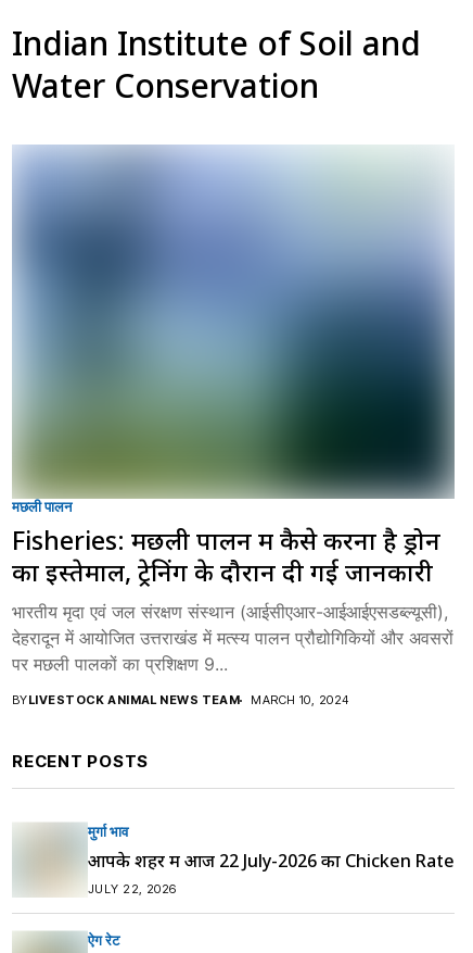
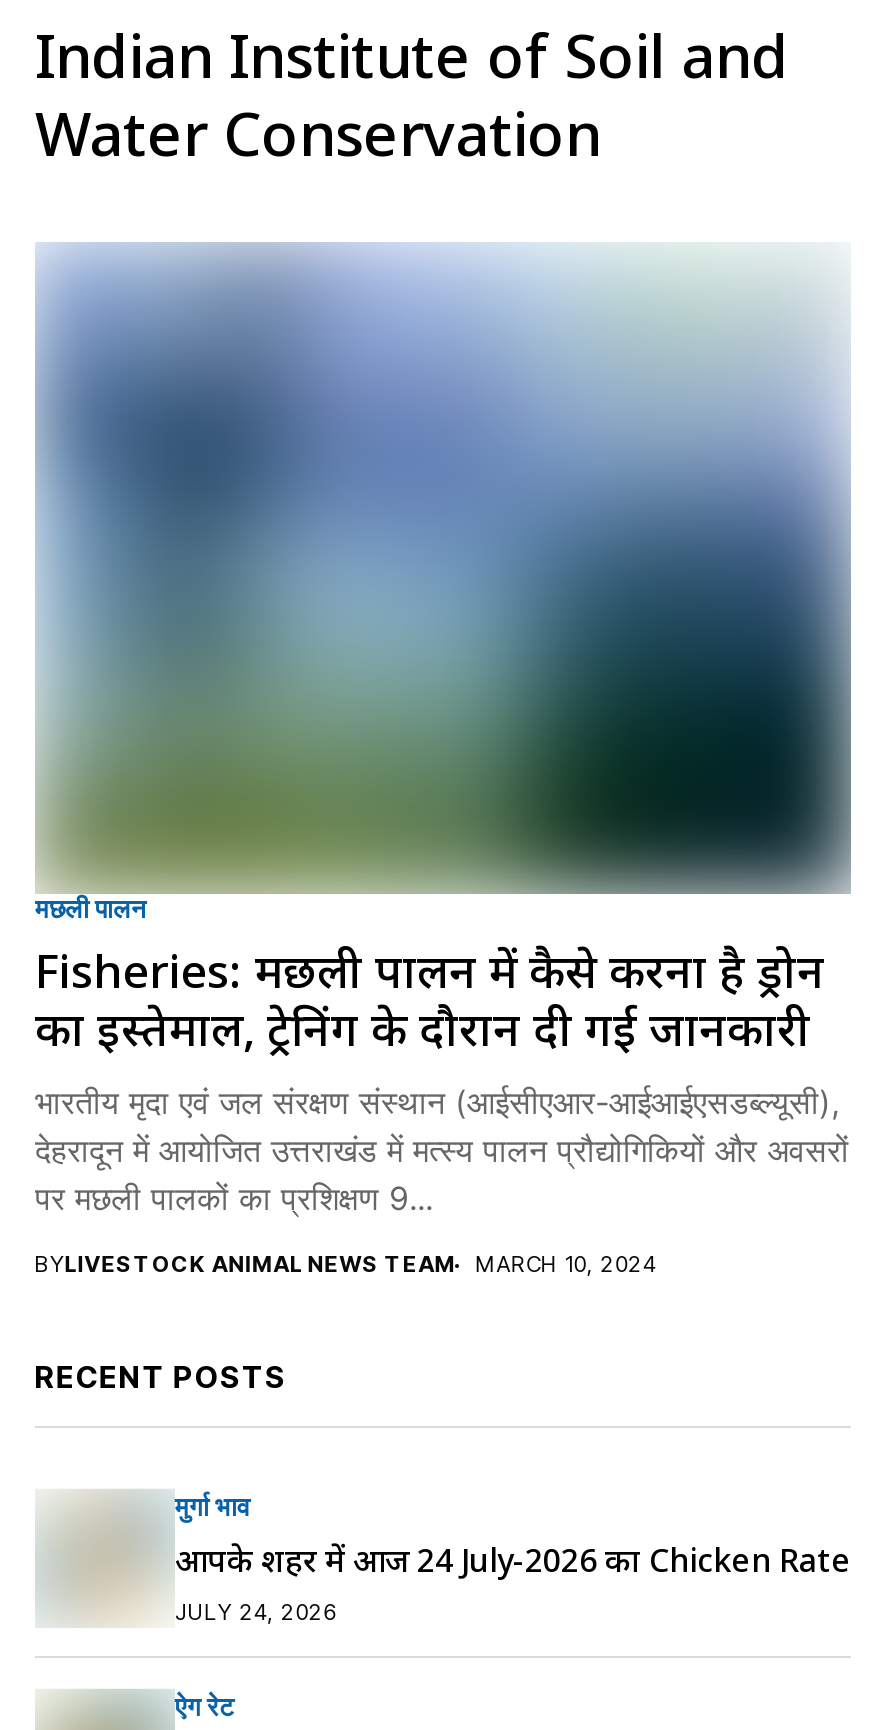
- आपके शहर में आज 22 July-2026 का Chicken Rate
+ आपके शहर में आज 24 July-2026 का Chicken Rate

- JULY 22, 2026
+ JULY 24, 2026
